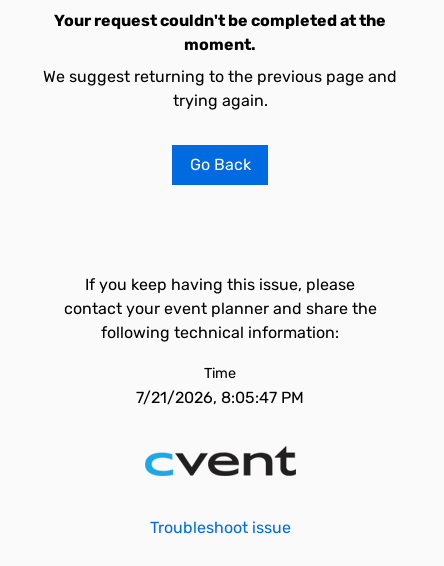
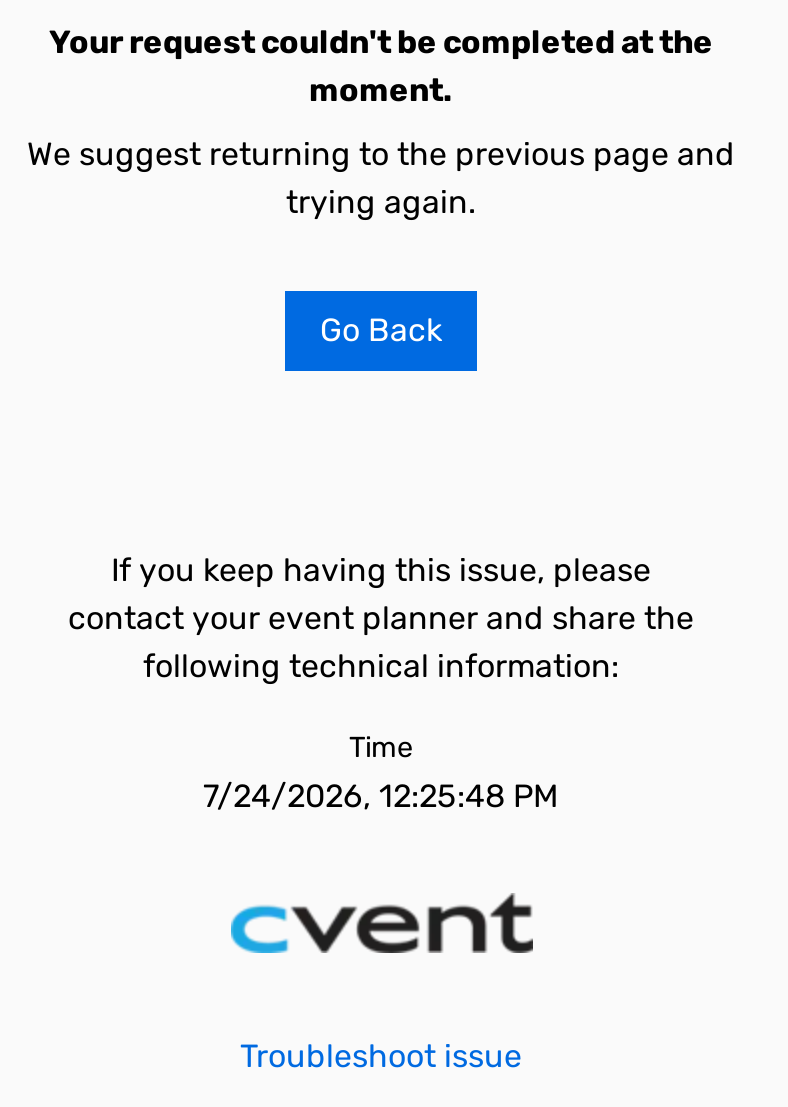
- 7/21/2026, 8:05:47 PM
+ 7/24/2026, 12:25:48 PM
